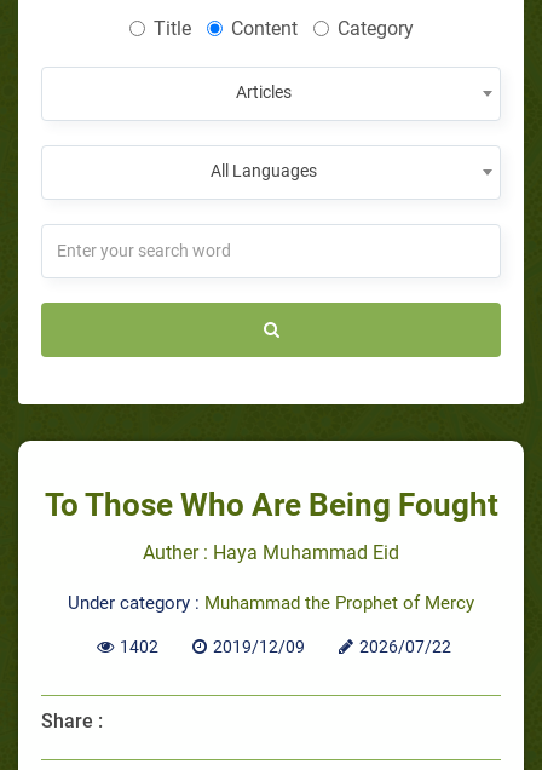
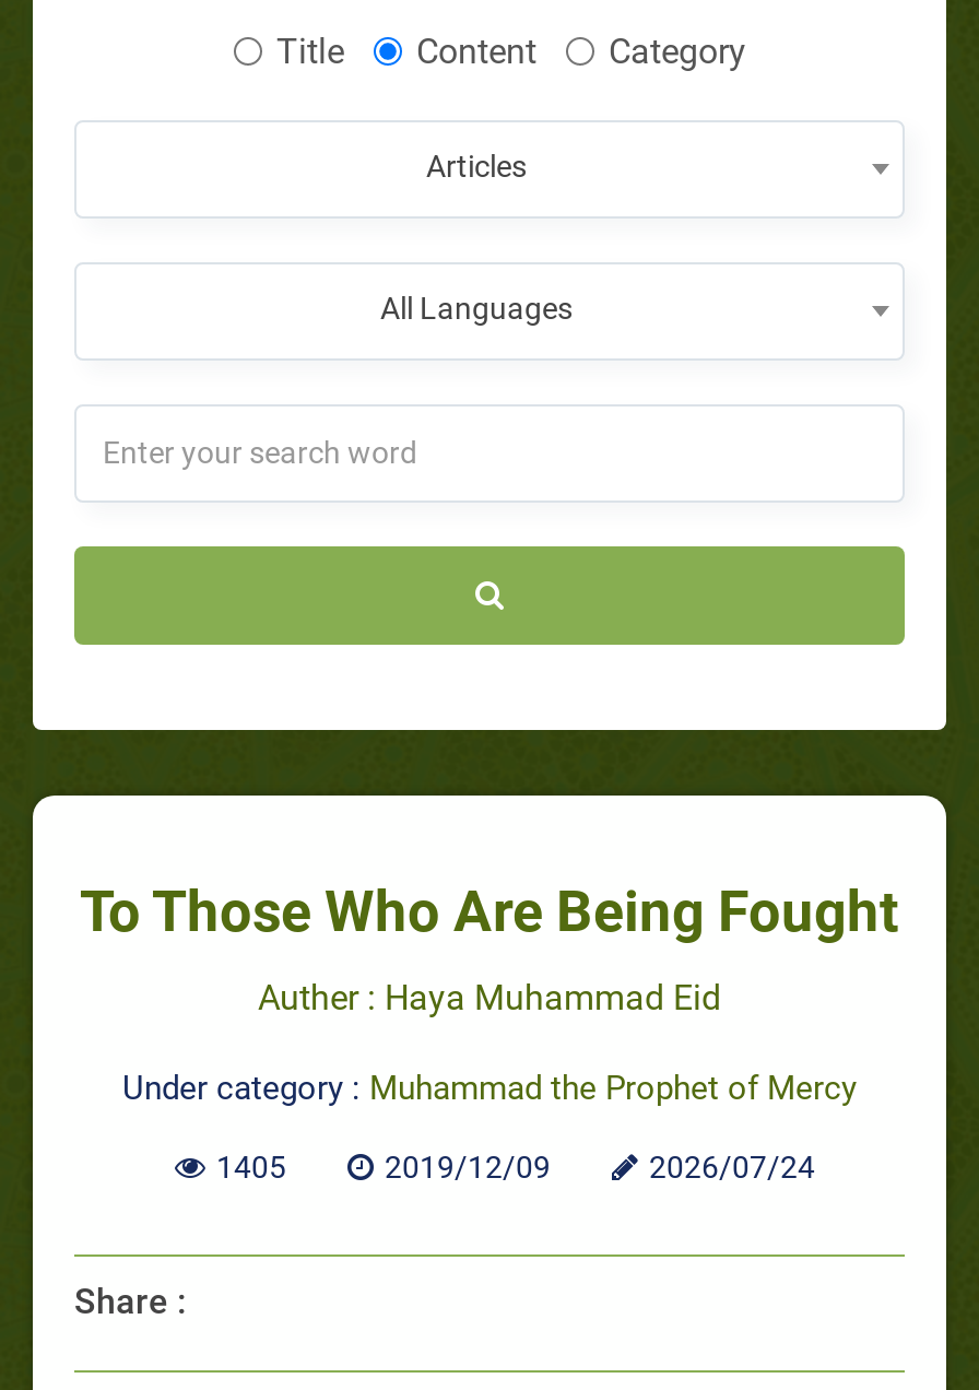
- 1402
+ 1405

- 2026/07/22
+ 2026/07/24
